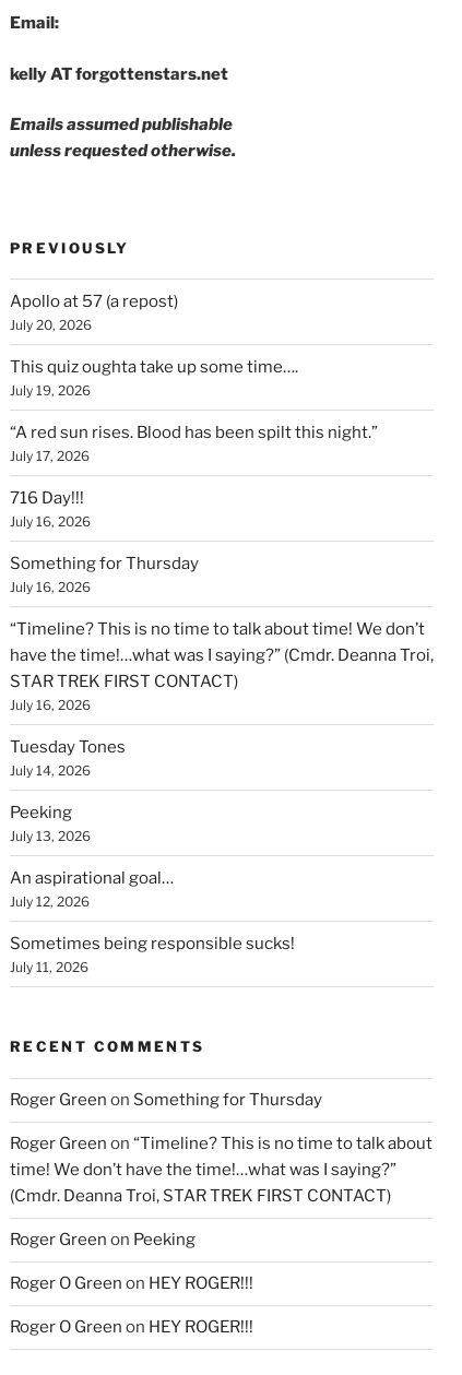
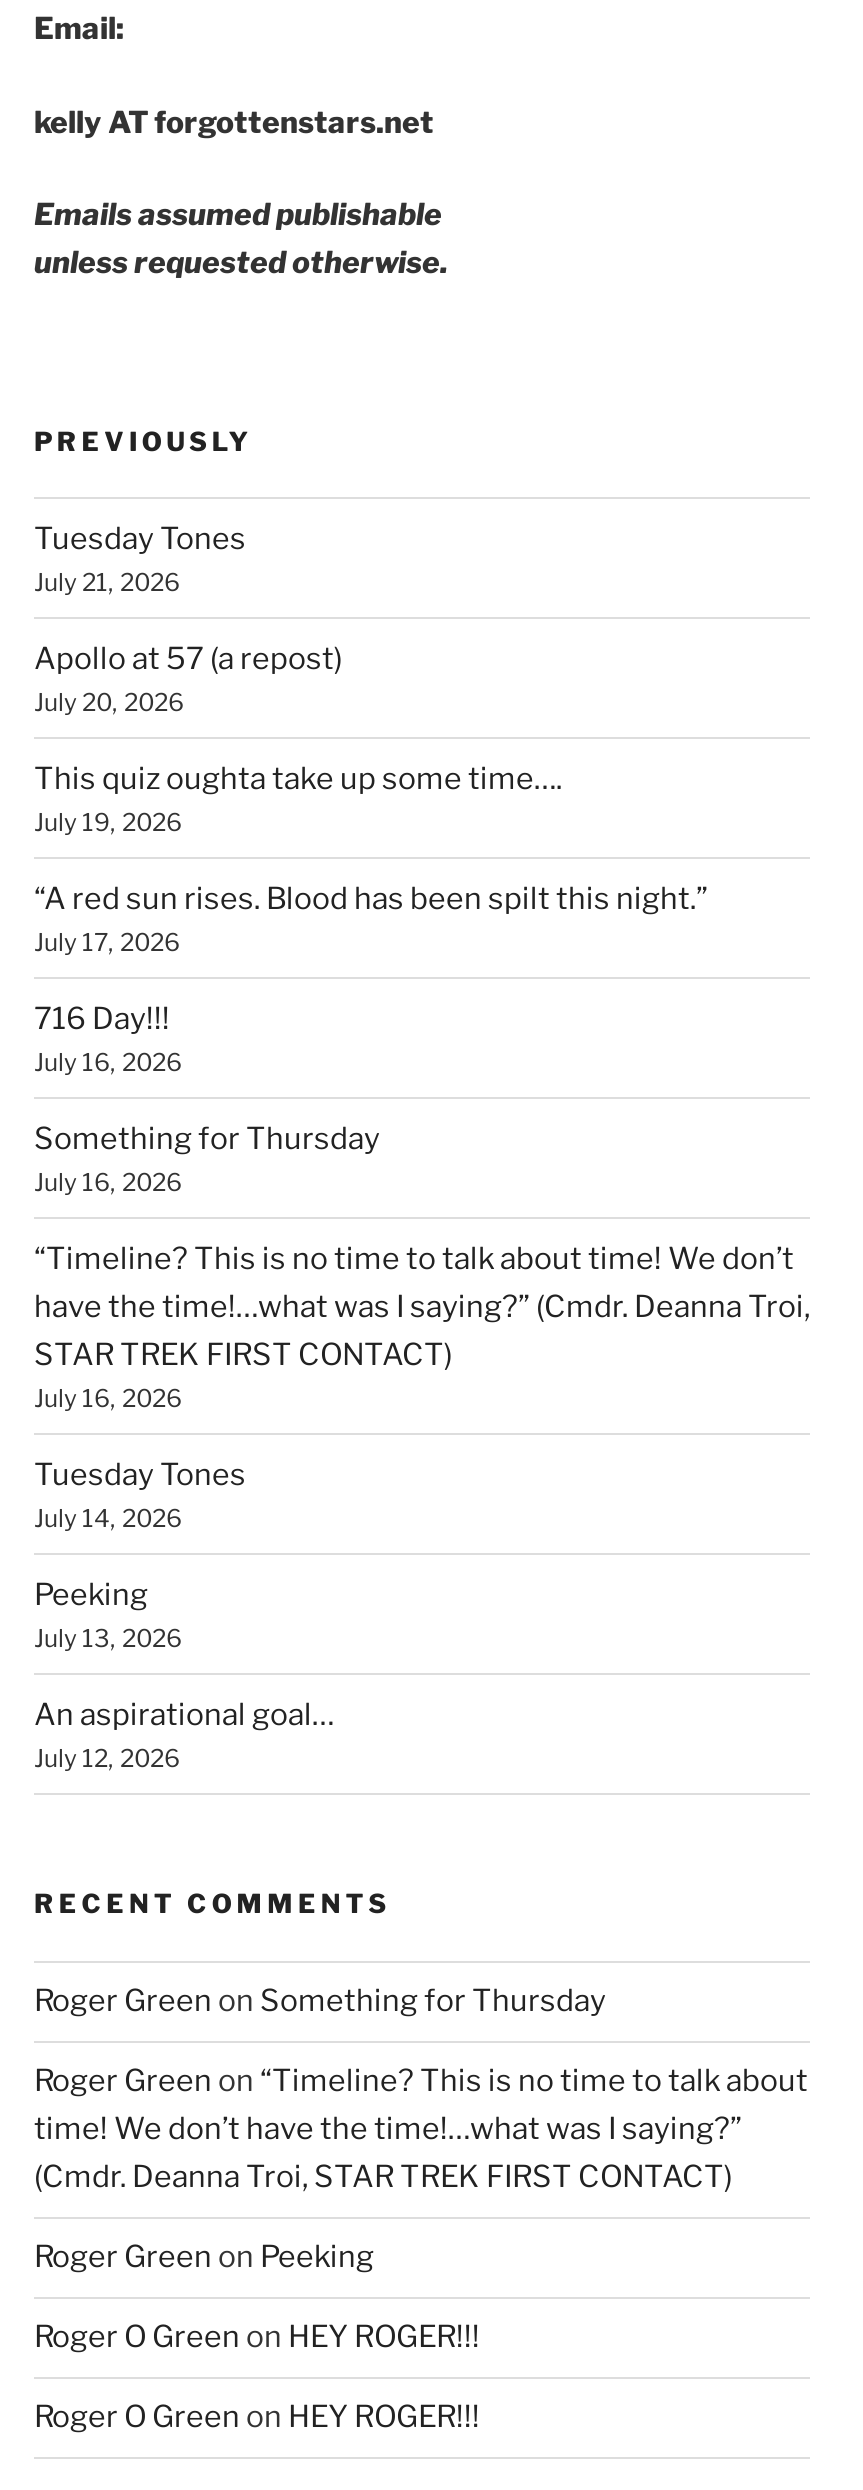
+ Tuesday Tones
+ July 21, 2026

moved down: Apollo at 57 (a repost) | July 20, 2026 | This quiz oughta take up some time…. | ... | An aspirational goal… | July 12, 2026

- Sometimes being responsible sucks!
- July 11, 2026
